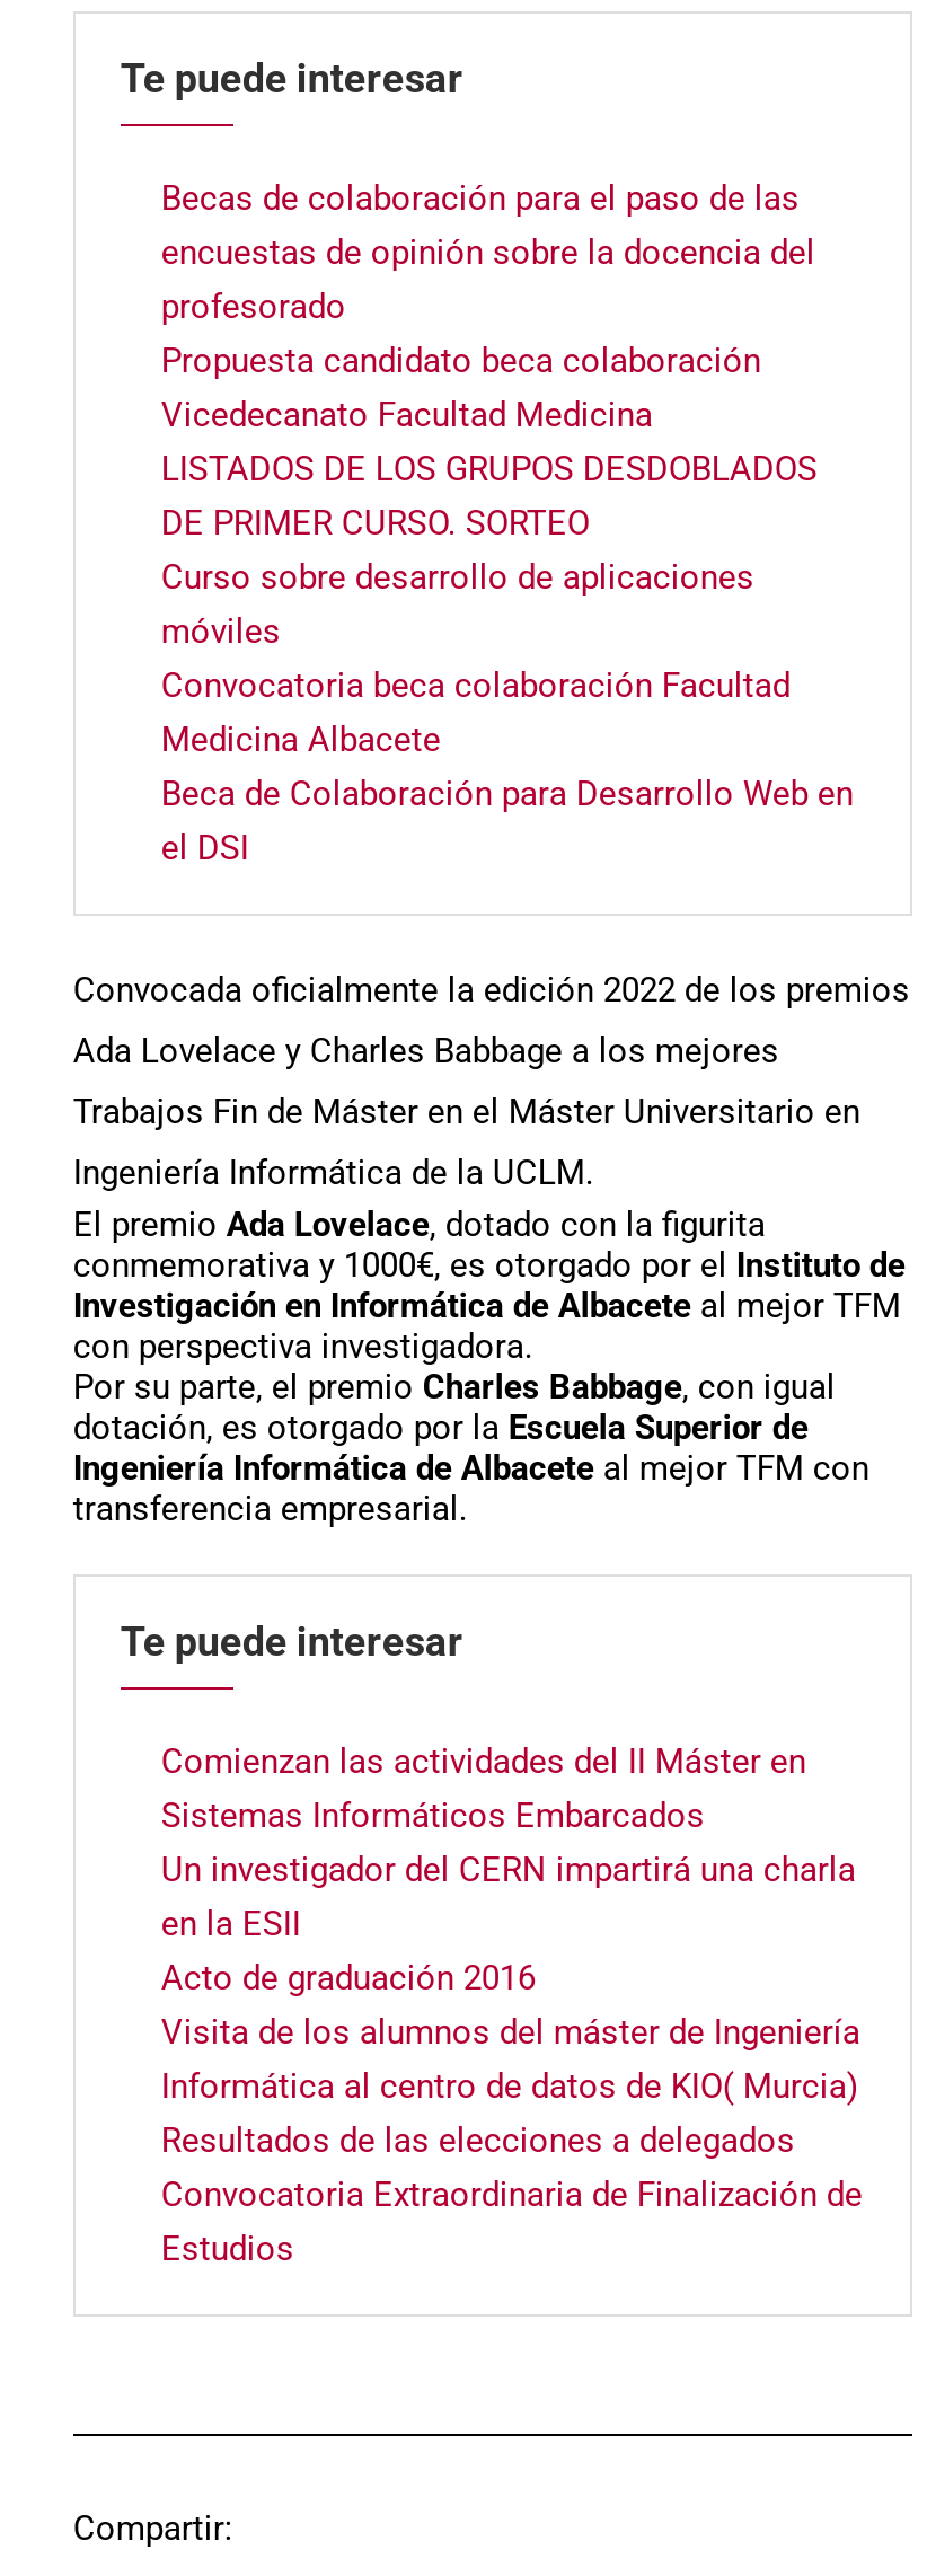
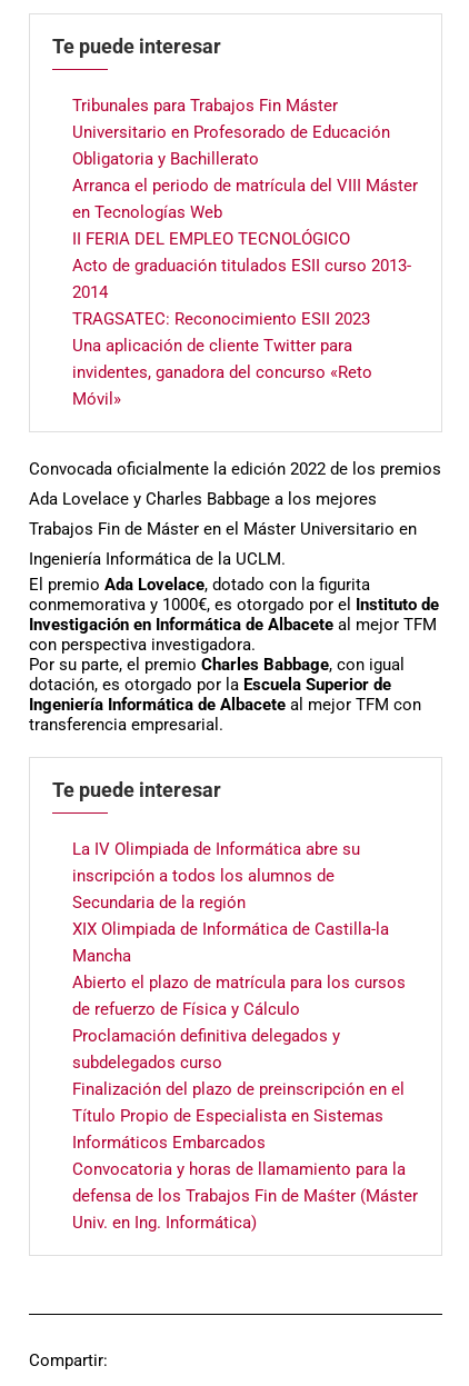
- Becas de colaboración para el paso de las
- encuestas de opinión sobre la docencia del
- profesorado
- Propuesta candidato beca colaboración
- Vicedecanato Facultad Medicina
- LISTADOS DE LOS GRUPOS DESDOBLADOS
- DE PRIMER CURSO. SORTEO
- Curso sobre desarrollo de aplicaciones
- móviles
- Convocatoria beca colaboración Facultad
- Medicina Albacete
- Beca de Colaboración para Desarrollo Web en
- el DSI
+ Tribunales para Trabajos Fin Máster
+ Universitario en Profesorado de Educación
+ Obligatoria y Bachillerato
+ Arranca el periodo de matrícula del VIII Máster
+ en Tecnologías Web
+ II FERIA DEL EMPLEO TECNOLÓGICO
+ Acto de graduación titulados ESII curso 2013-
+ 2014
+ TRAGSATEC: Reconocimiento ESII 2023
+ Una aplicación de cliente Twitter para
+ invidentes, ganadora del concurso «Reto
+ Móvil»

moved up: Convocada oficialmente la edición 2022 de los premios | Ada Lovelace y Charles Babbage a los mejores | Trabajos Fin de Máster en el Máster Universitario en | ... | transferencia empresarial. | Te puede interesar

- Comienzan las actividades del II Máster en
- Sistemas Informáticos Embarcados
- Un investigador del CERN impartirá una charla
- en la ESII
- Acto de graduación 2016
- Visita de los alumnos del máster de Ingeniería
- Informática al centro de datos de KIO( Murcia)
- Resultados de las elecciones a delegados
- Convocatoria Extraordinaria de Finalización de
- Estudios
+ La IV Olimpiada de Informática abre su
+ inscripción a todos los alumnos de
+ Secundaria de la región
+ XIX Olimpiada de Informática de Castilla-la
+ Mancha
+ Abierto el plazo de matrícula para los cursos
+ de refuerzo de Física y Cálculo
+ Proclamación definitiva delegados y
+ subdelegados curso
+ Finalización del plazo de preinscripción en el
+ Título Propio de Especialista en Sistemas
+ Informáticos Embarcados
+ Convocatoria y horas de llamamiento para la
+ defensa de los Trabajos Fin de Maśter (Máster
+ Univ. en Ing. Informática)
